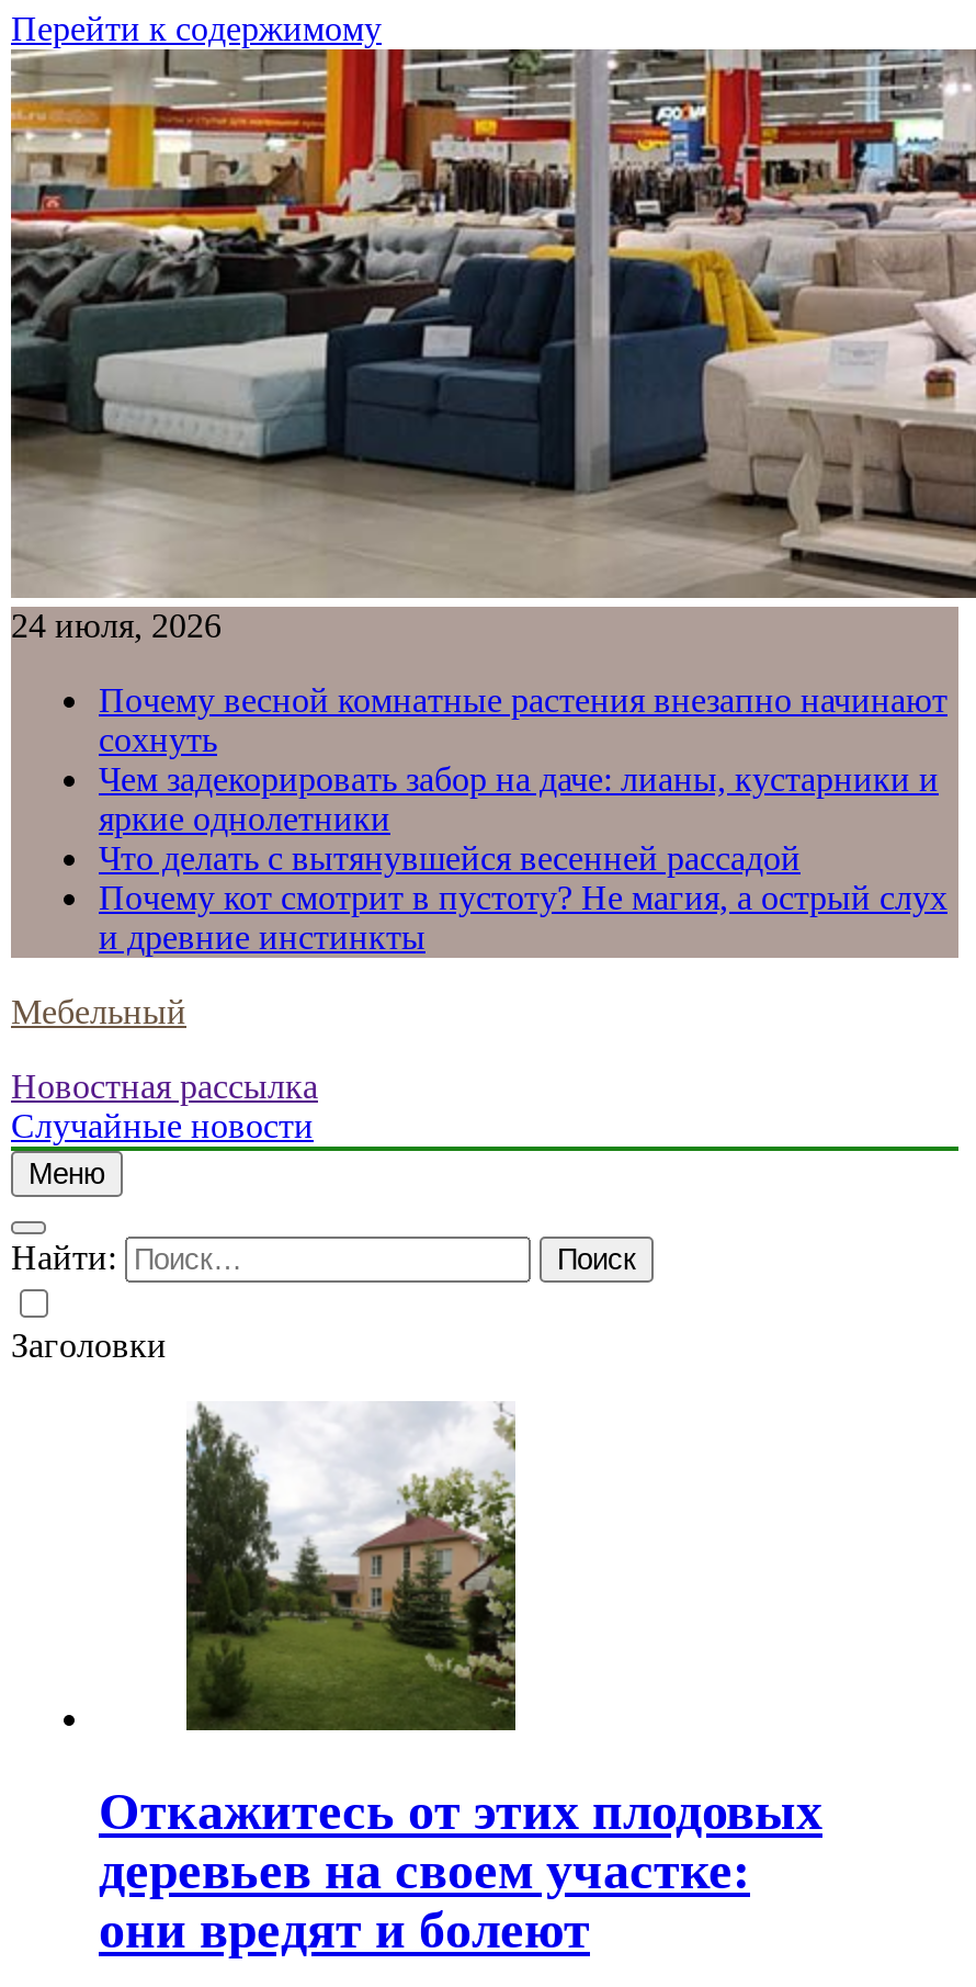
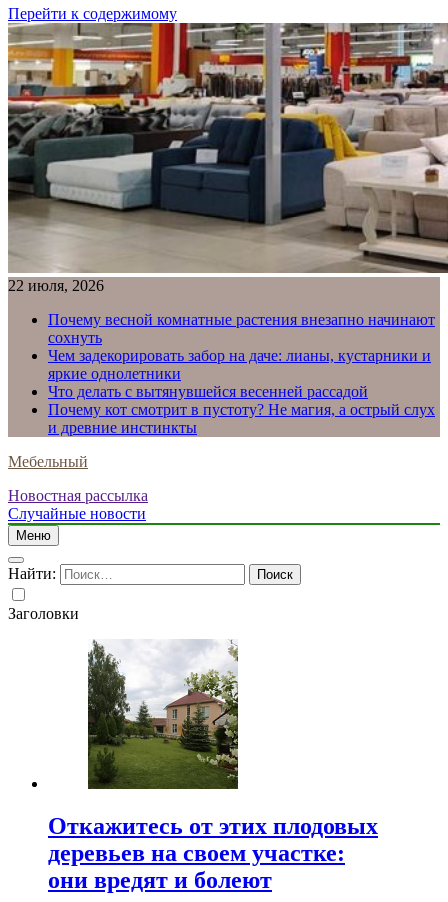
- 24 июля, 2026
+ 22 июля, 2026
